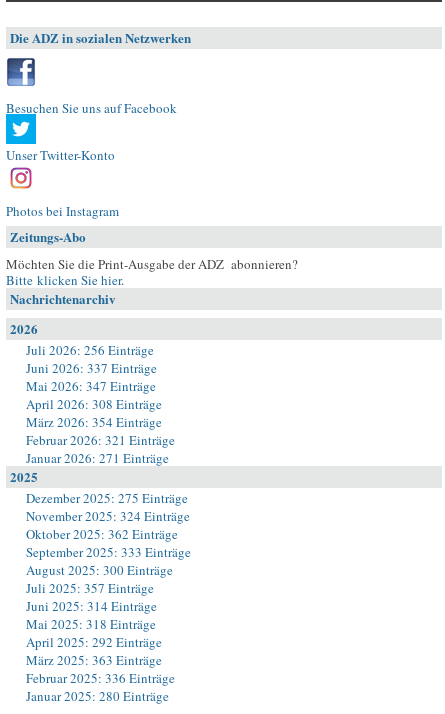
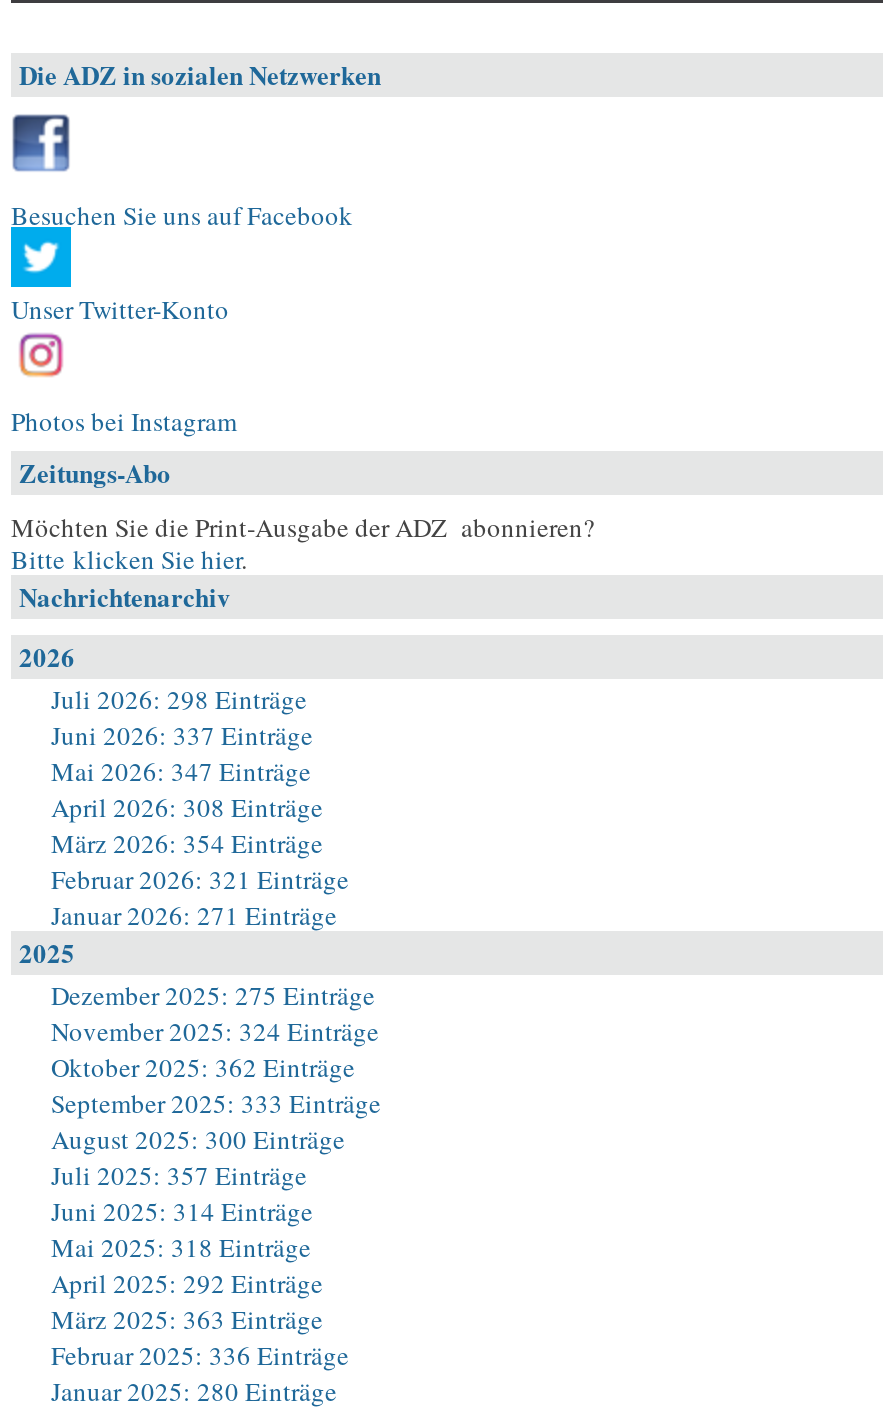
- Juli 2026: 256 Einträge
+ Juli 2026: 298 Einträge
